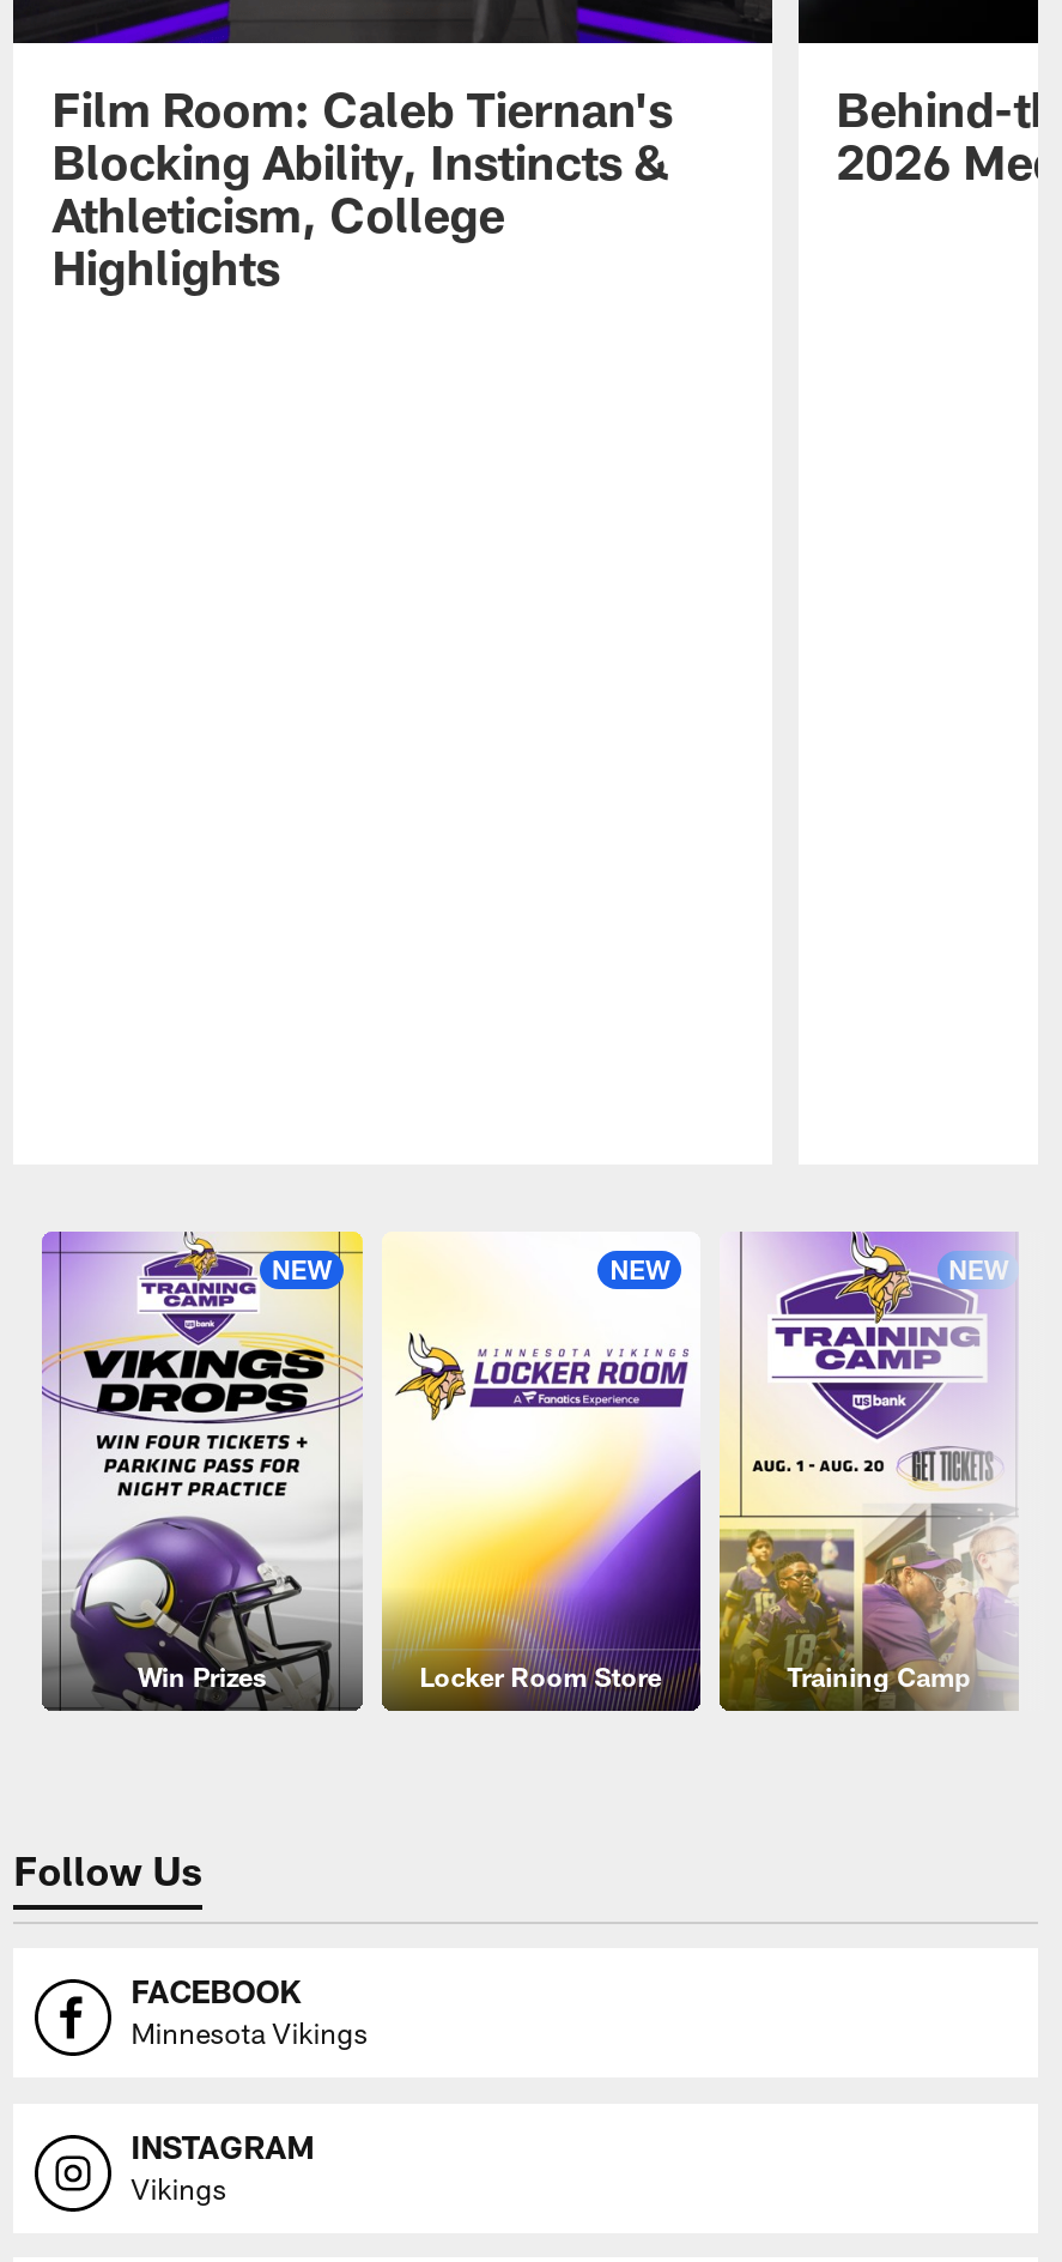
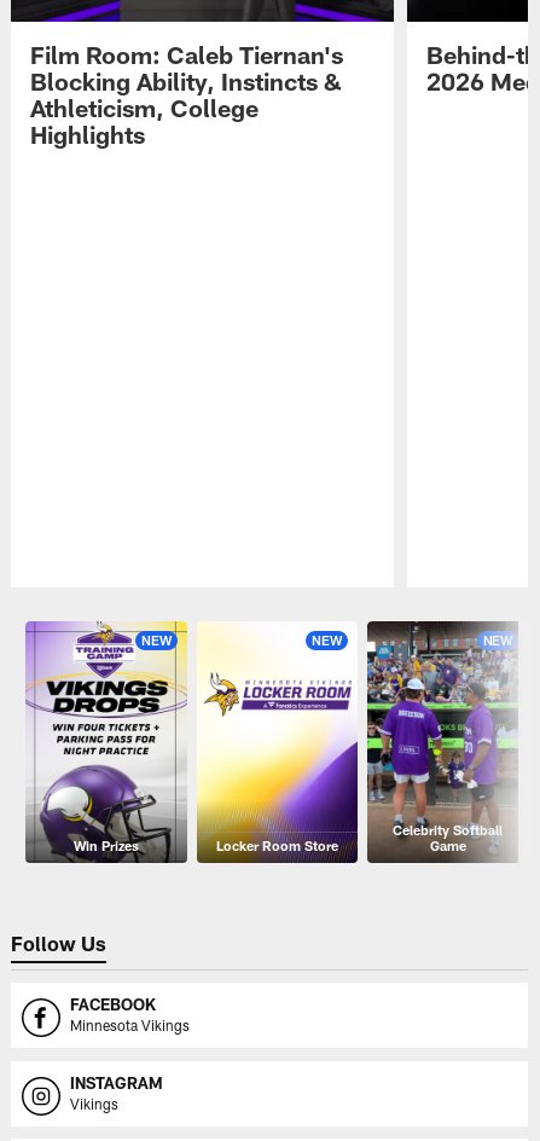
- [image]
- Training Camp
+ [image]
+ Celebrity Softball
+ Game
